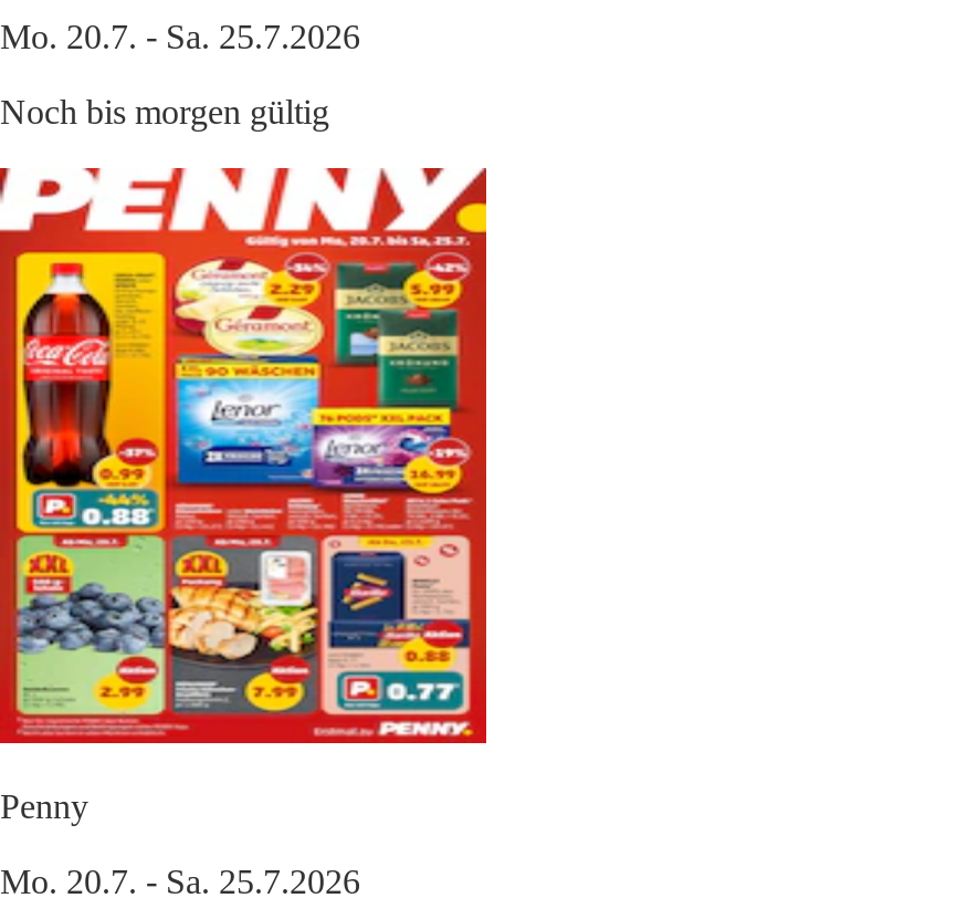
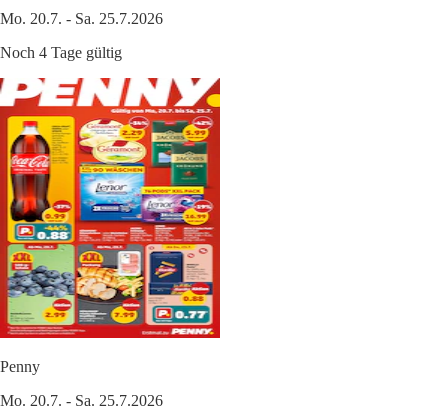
- Noch bis morgen gültig
+ Noch 4 Tage gültig
